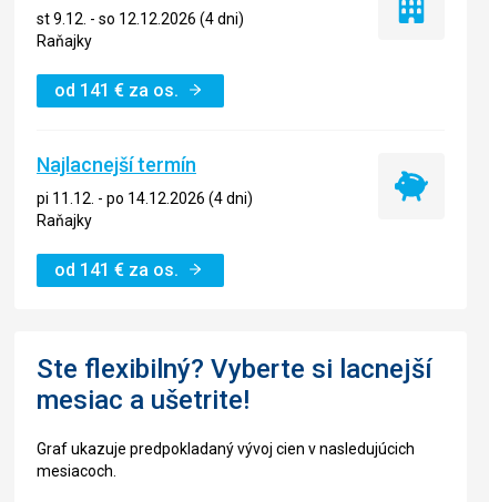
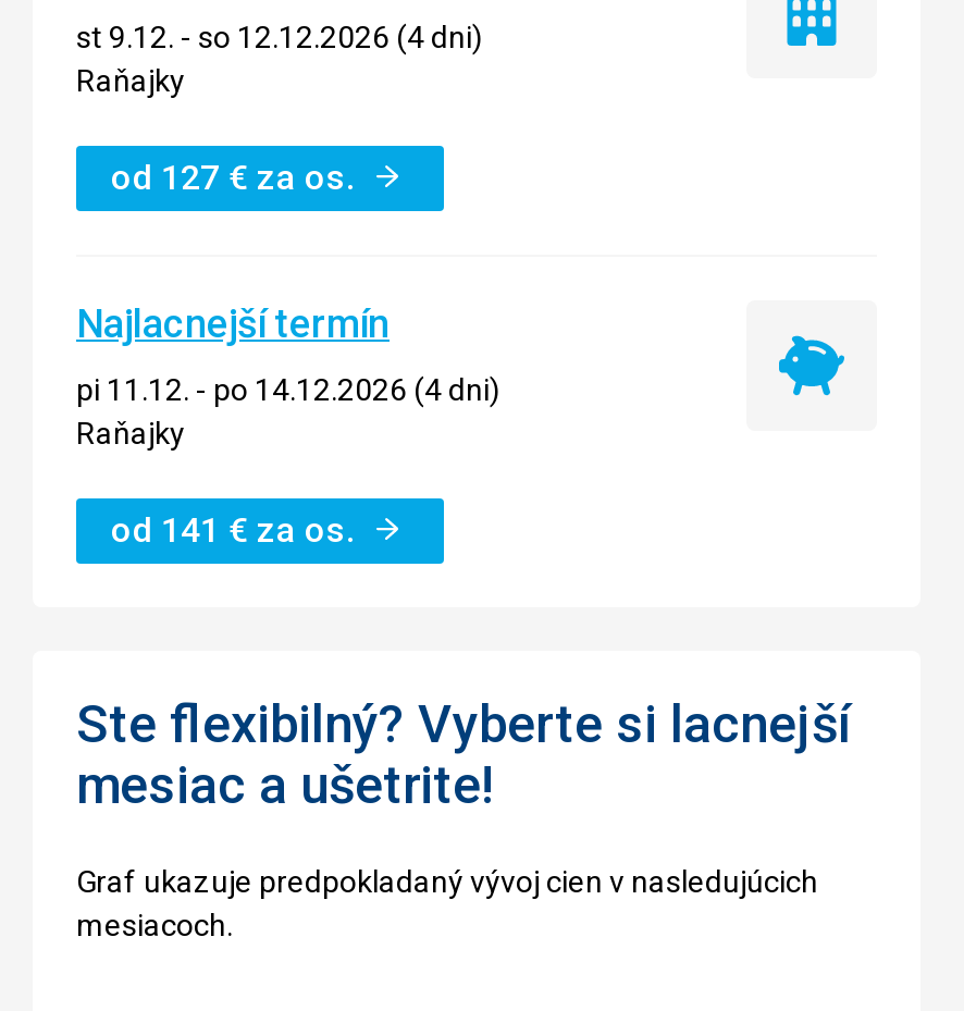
- od 141 €za os.
+ od 127 €za os.
